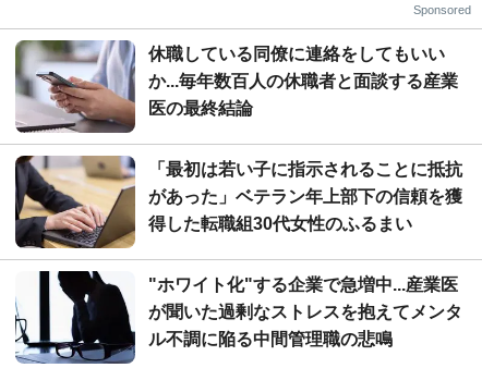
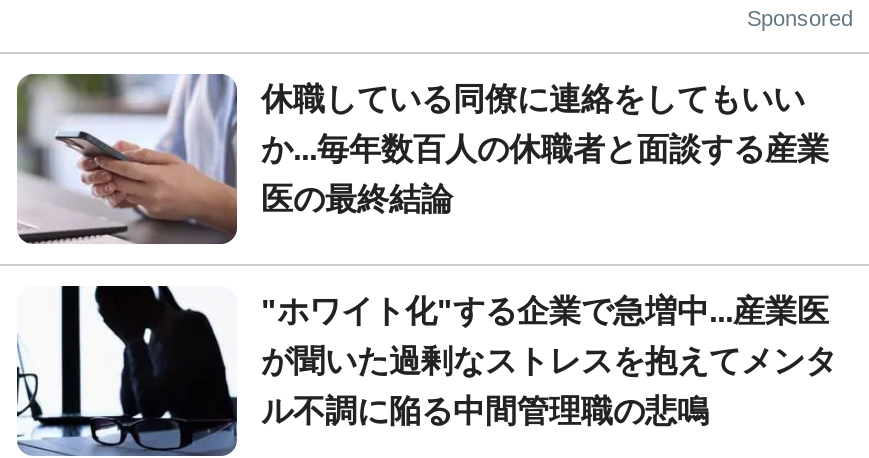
- [image]
- 「最初は若い子に指示されることに抵抗
- があった」ベテラン年上部下の信頼を獲
- 得した転職組30代女性のふるまい
